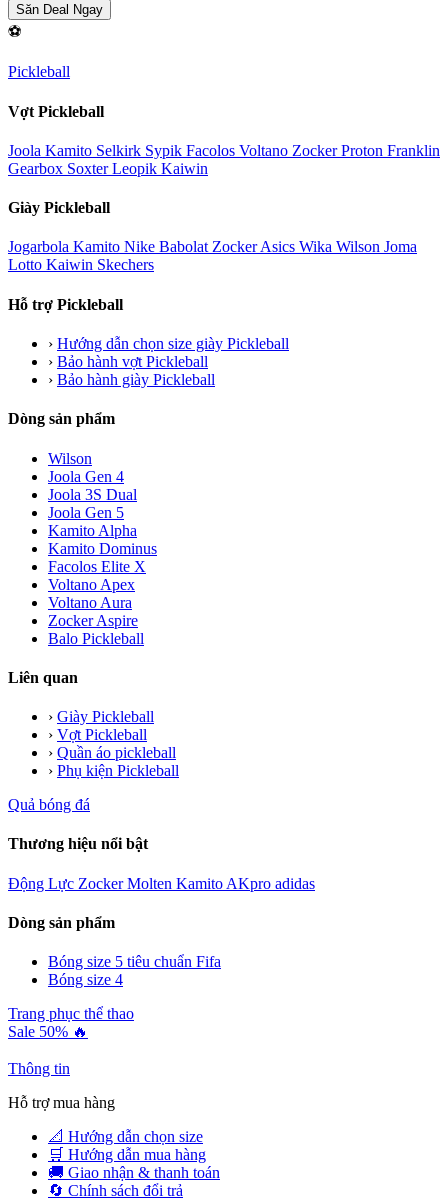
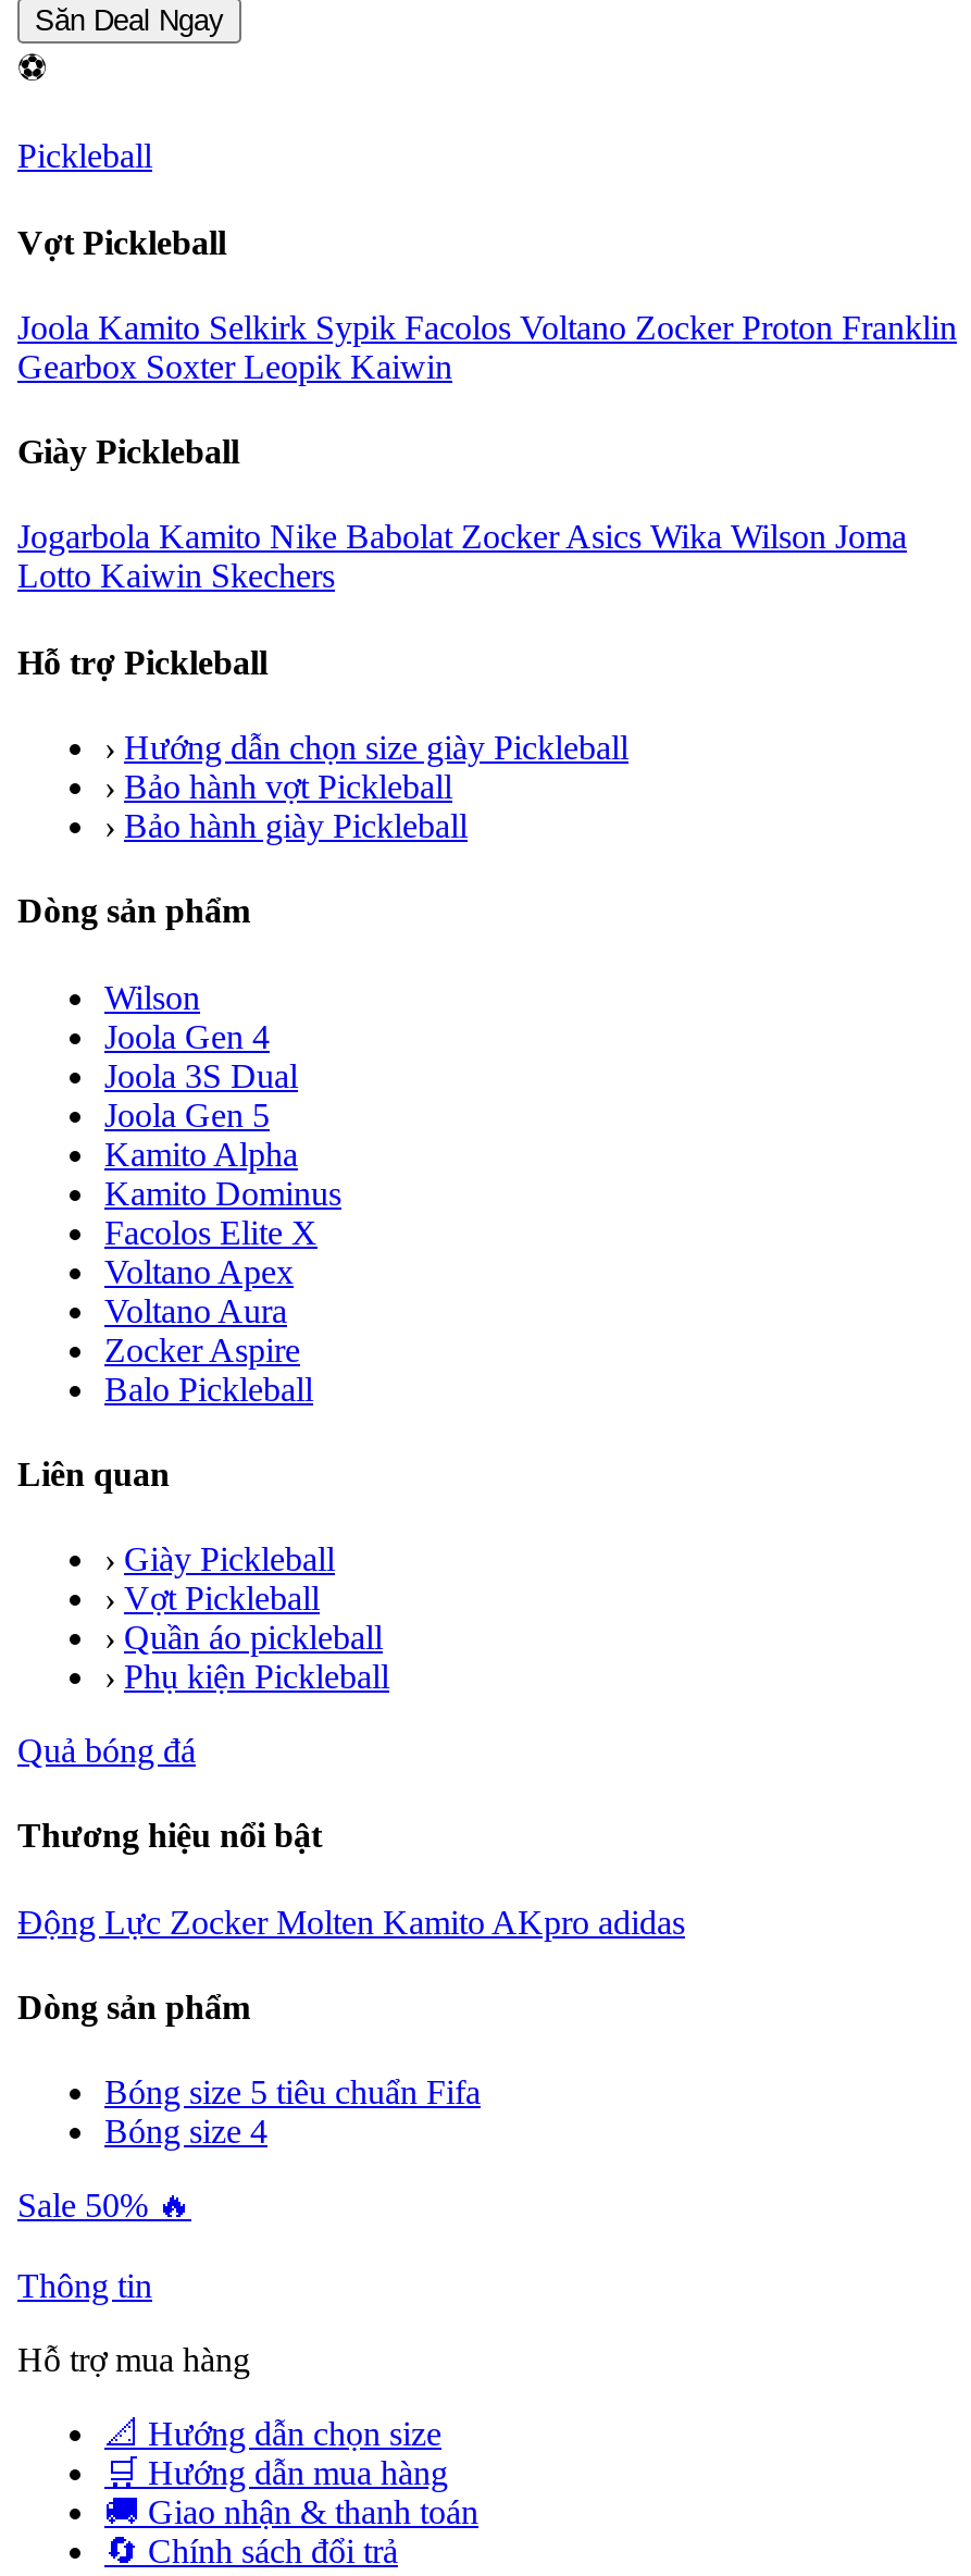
- Trang phục thể thao
